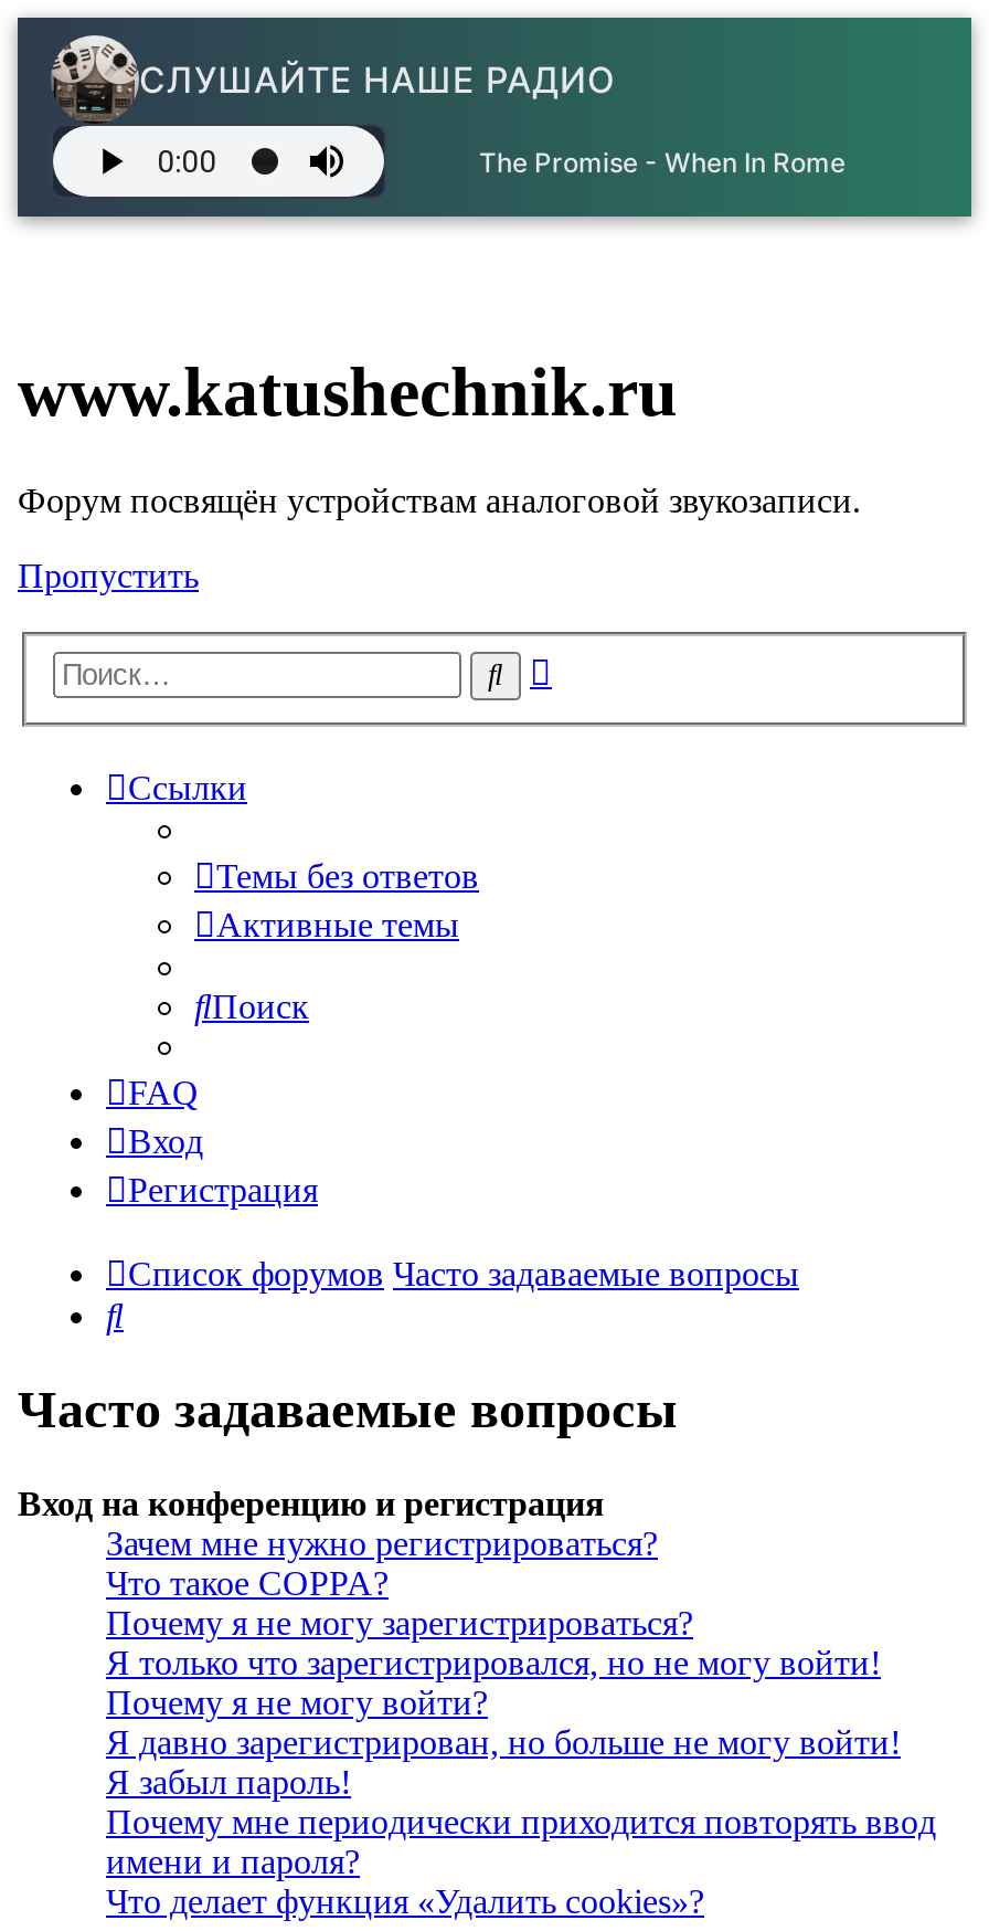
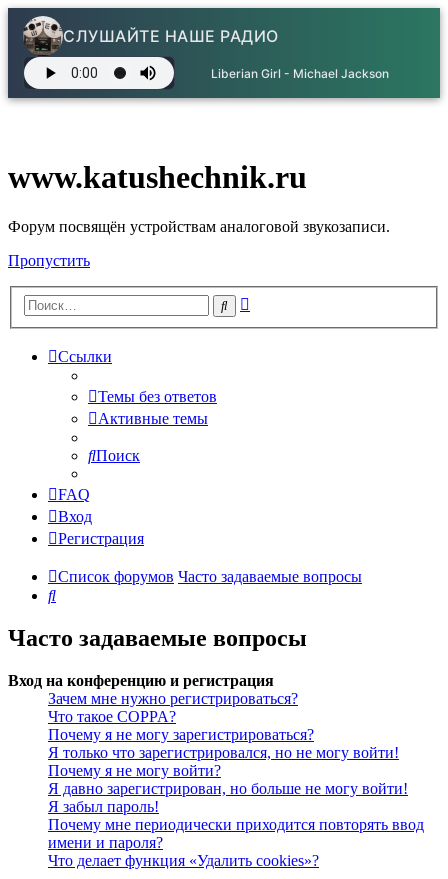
- The Promise - When In Rome
+ Liberian Girl - Michael Jackson
